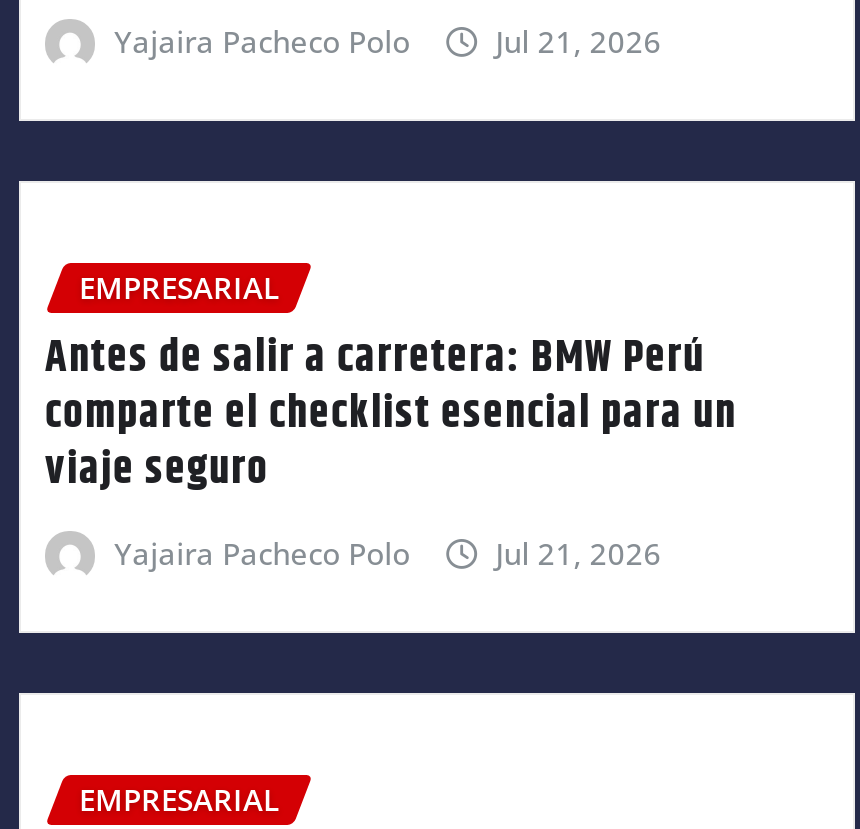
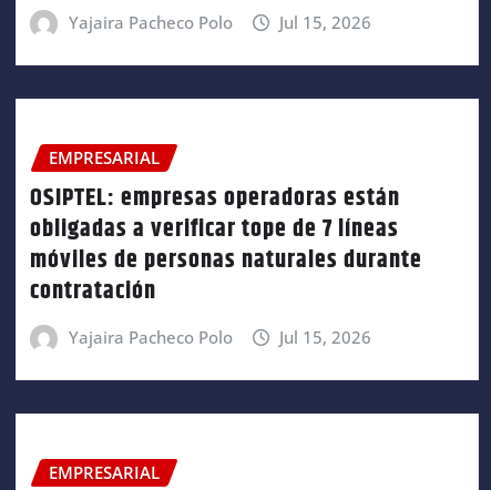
- Jul 21, 2026
+ Jul 15, 2026

- Antes de salir a carretera: BMW Perú
- comparte el checklist esencial para un
- viaje seguro
+ OSIPTEL: empresas operadoras están
+ obligadas a verificar tope de 7 líneas
+ móviles de personas naturales durante
+ contratación

- Jul 21, 2026
+ Jul 15, 2026
